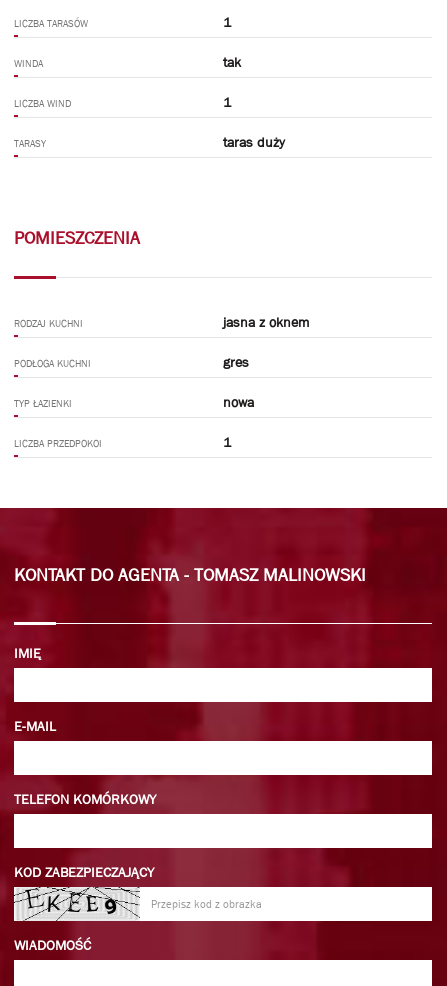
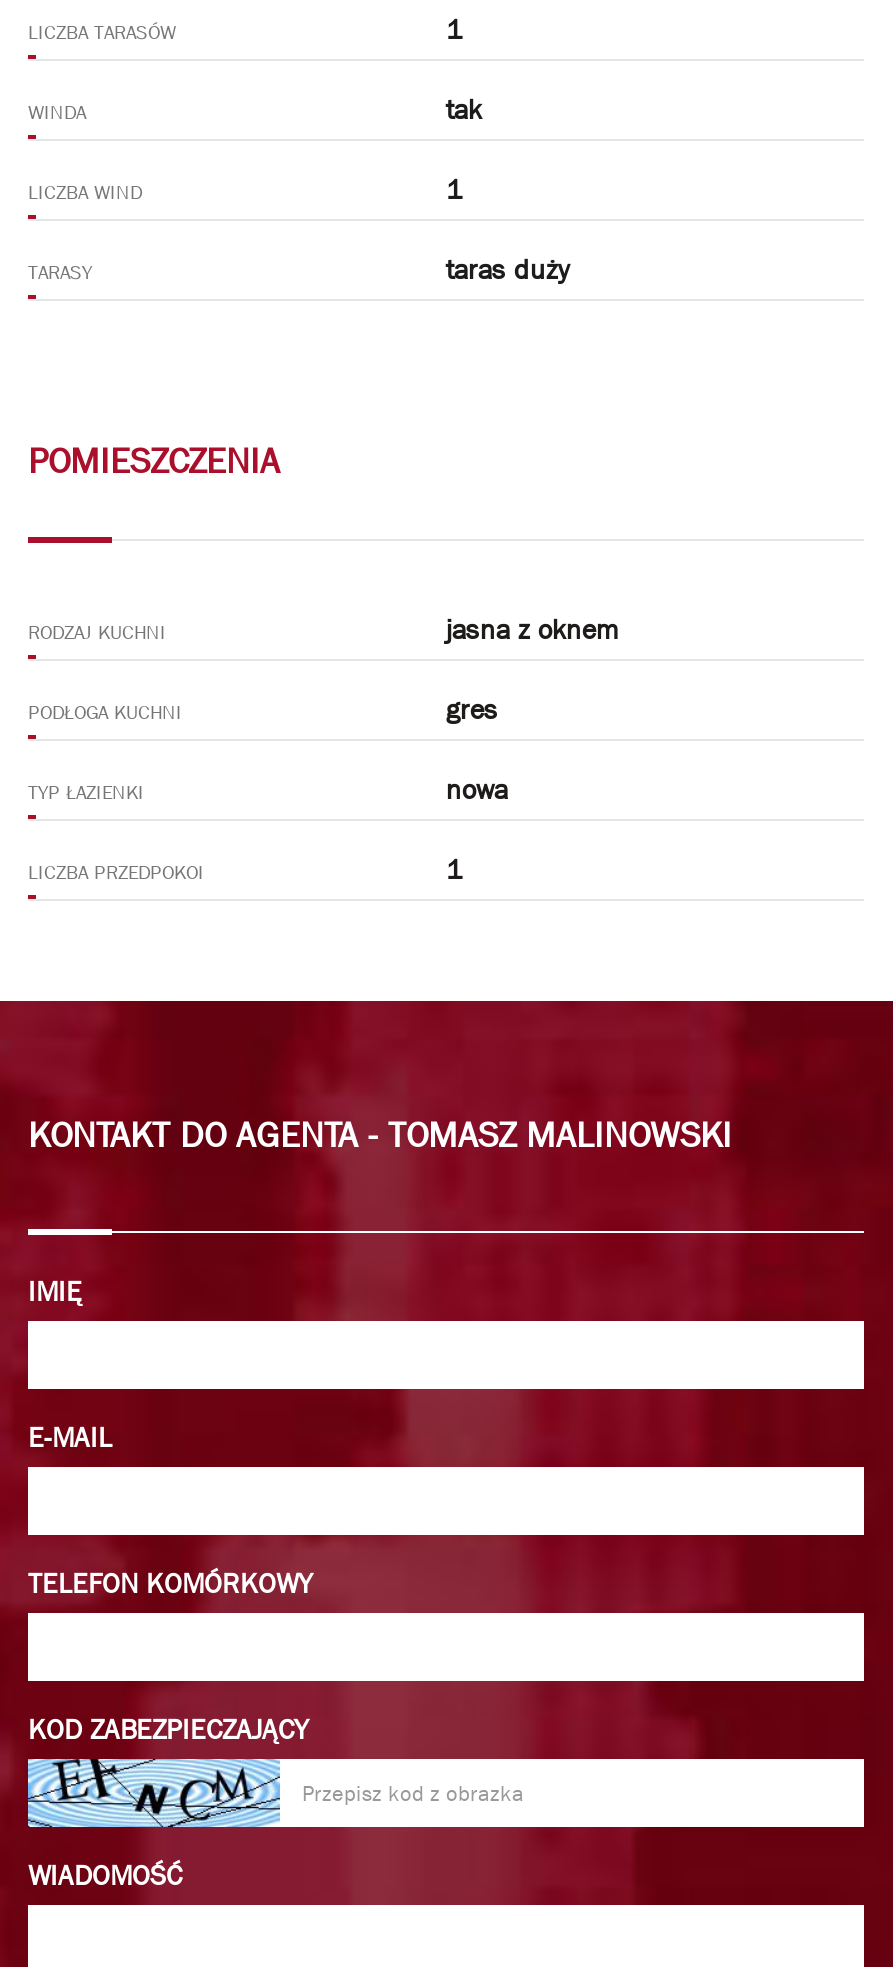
- [image]
+ [image]
